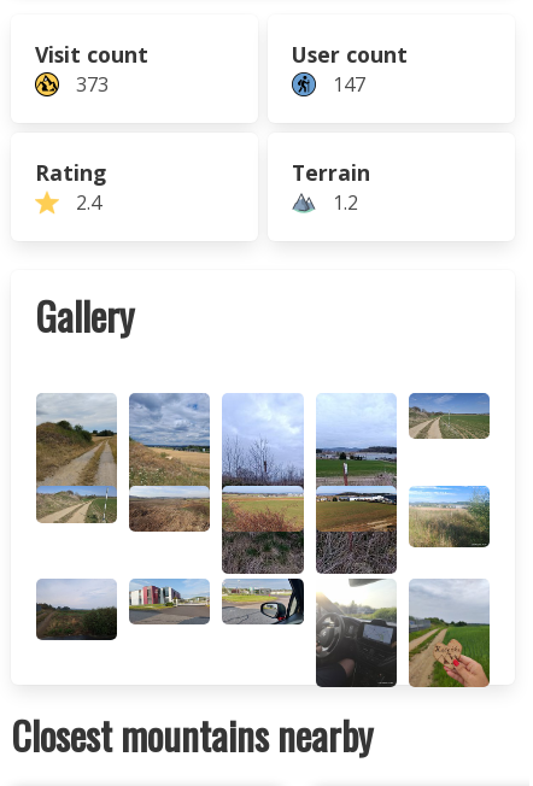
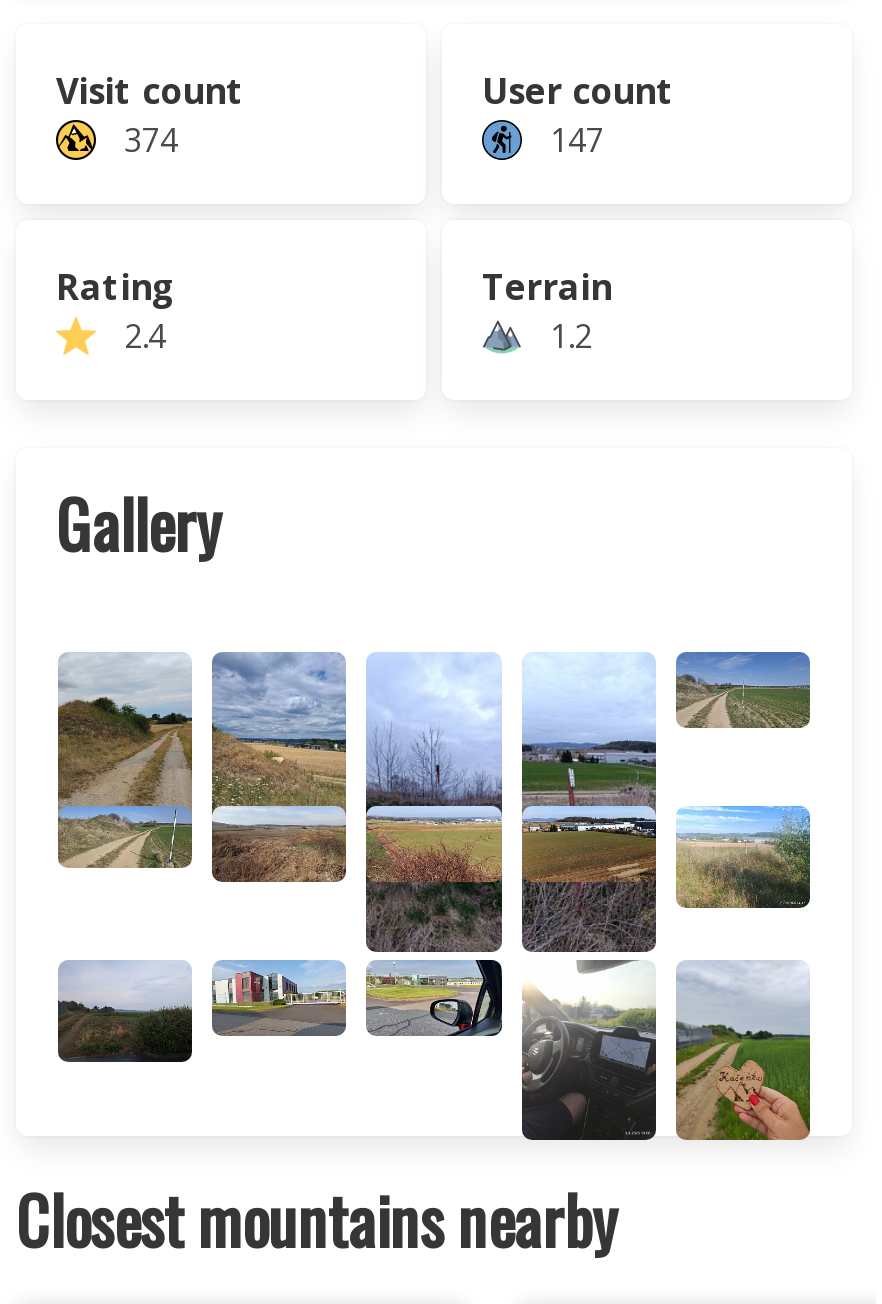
- 373
+ 374
